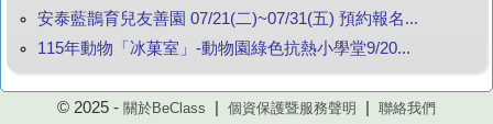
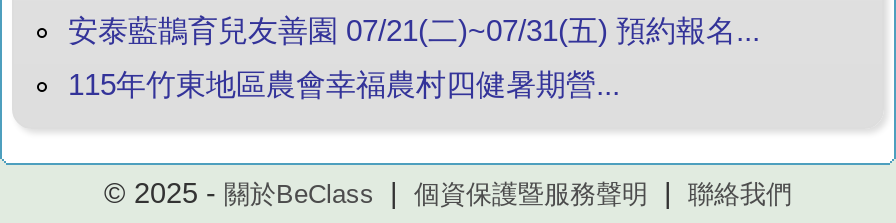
- 115年動物「冰菓室」-動物園綠色抗熱小學堂9/20...
+ 115年竹東地區農會幸福農村四健暑期營...
